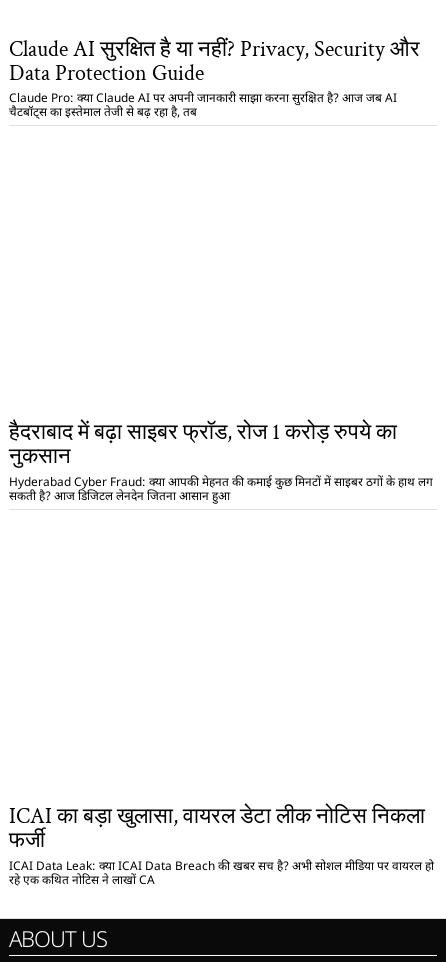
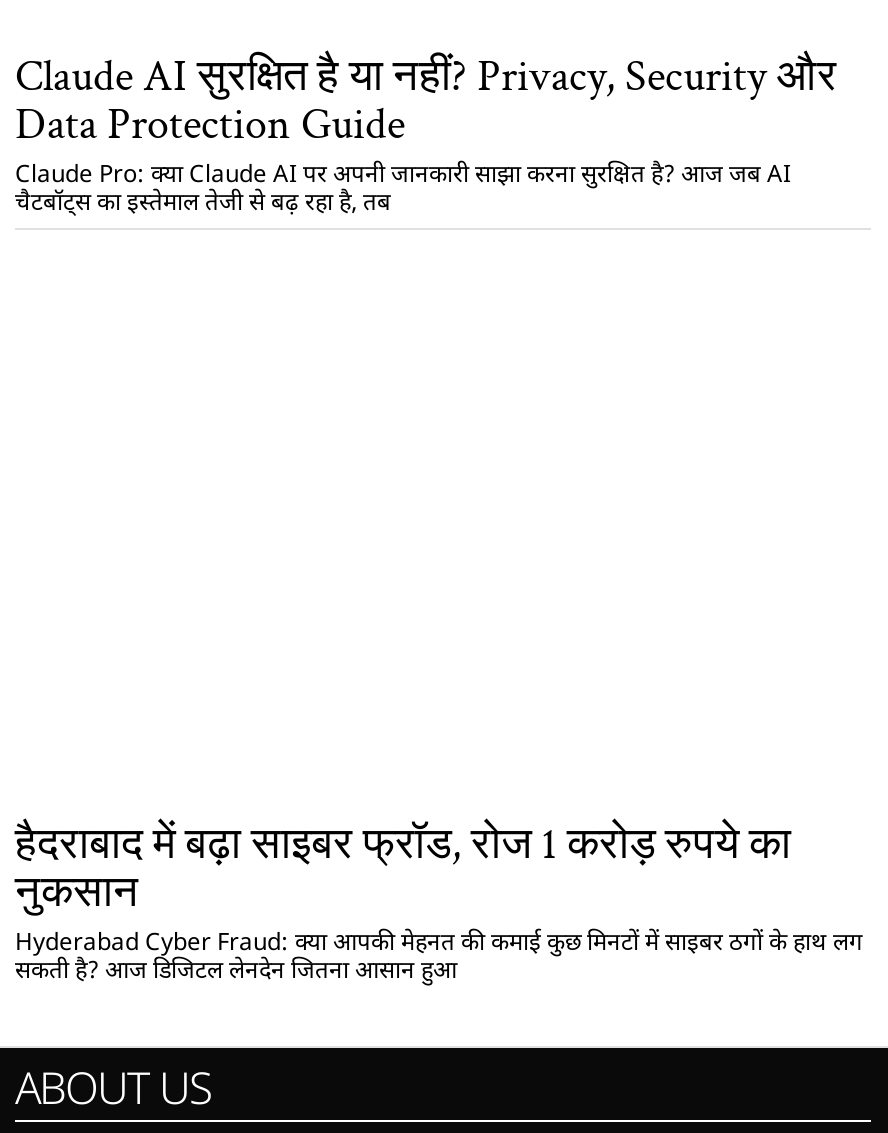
- ICAI का बड़ा खुलासा, वायरल डेटा लीक नोटिस निकला
- फर्जी
- ICAI Data Leak: क्या ICAI Data Breach की खबर सच है? अभी सोशल मीडिया पर वायरल हो
- रहे एक कथित नोटिस ने लाखों CA
